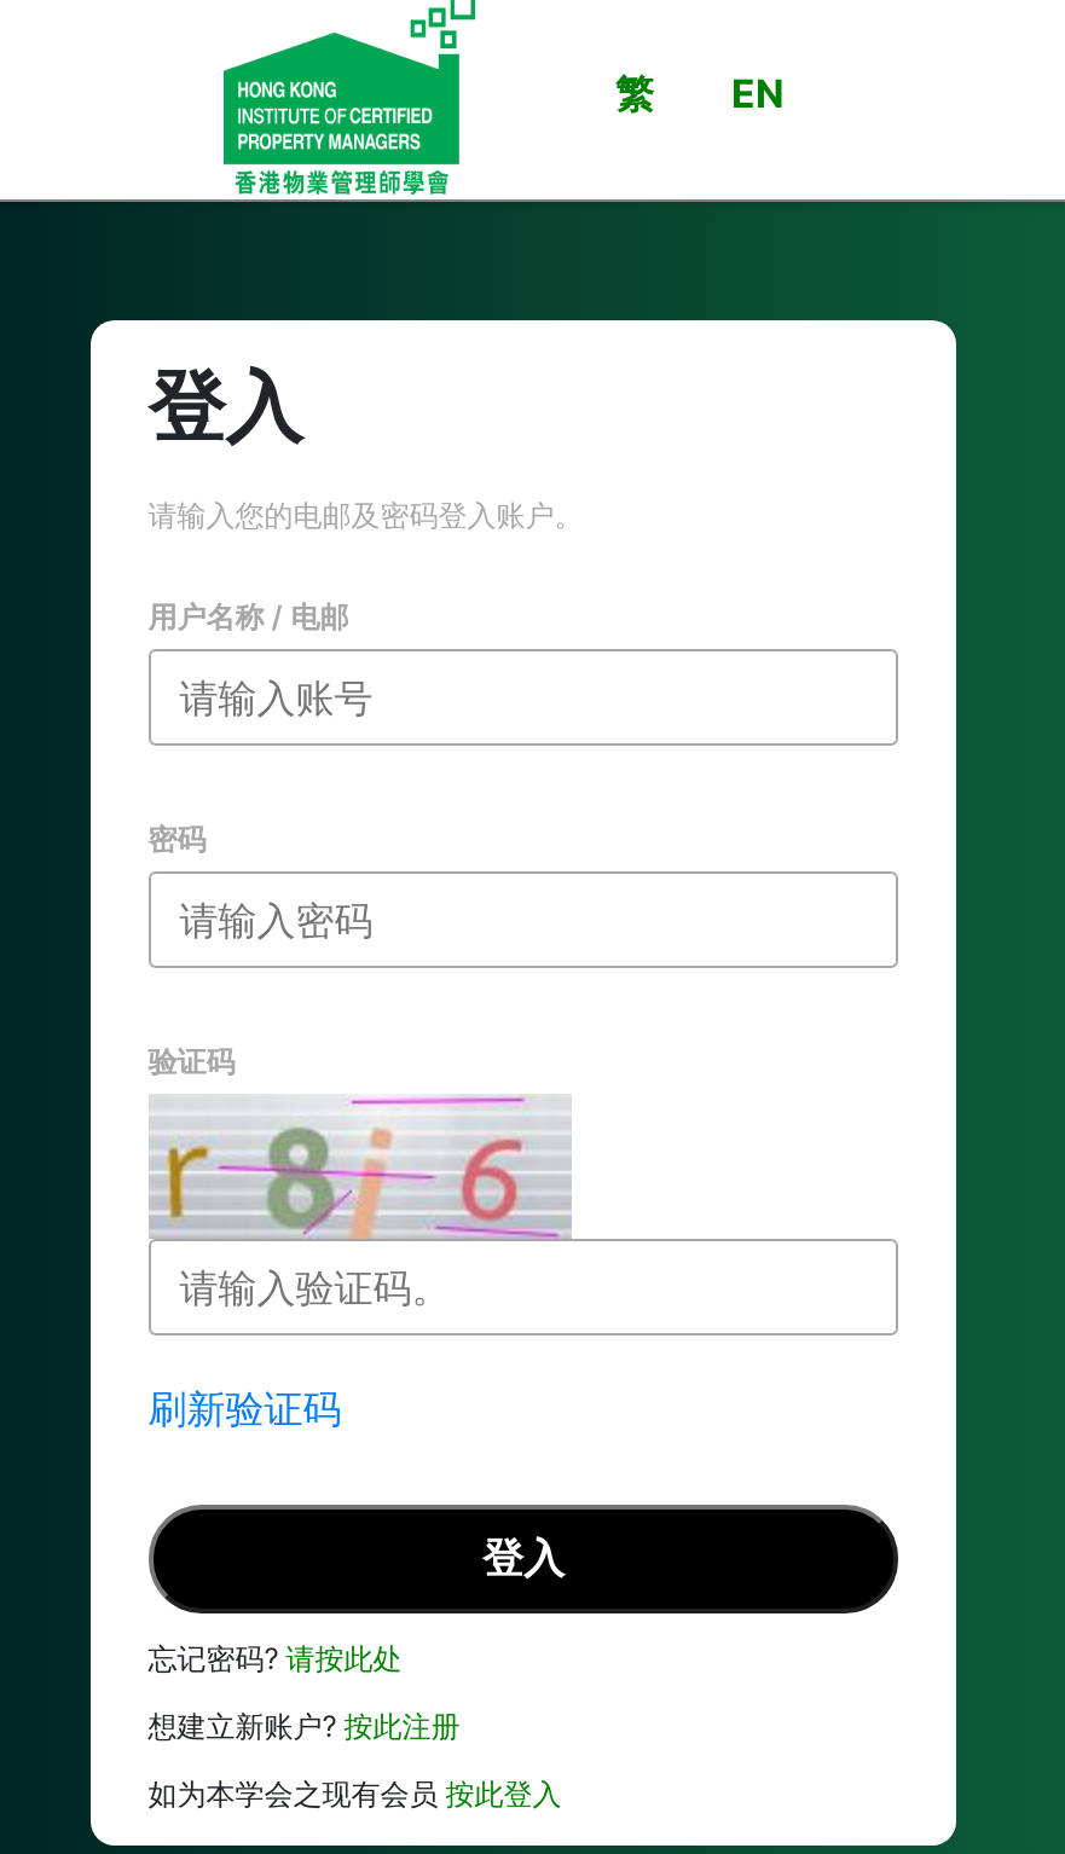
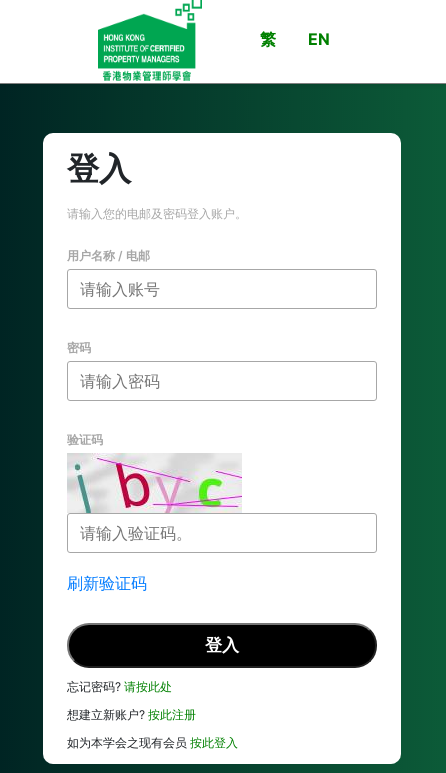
- [image]
+ [image]
